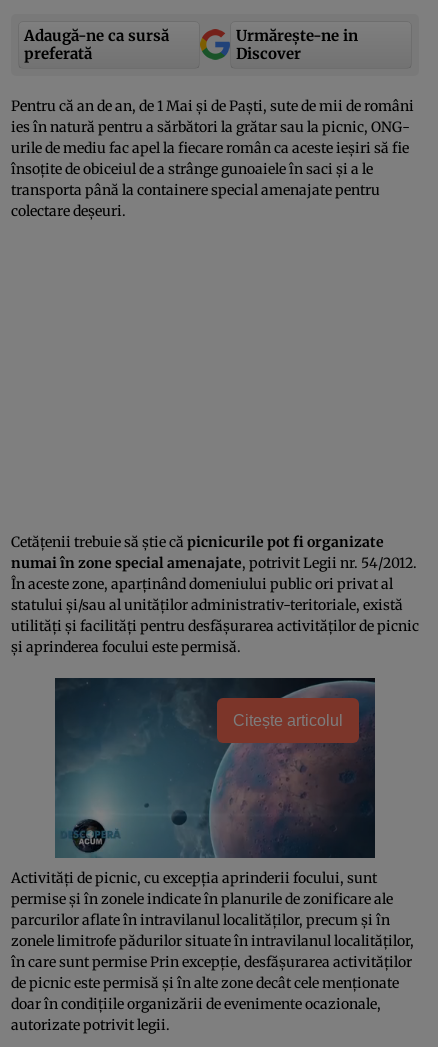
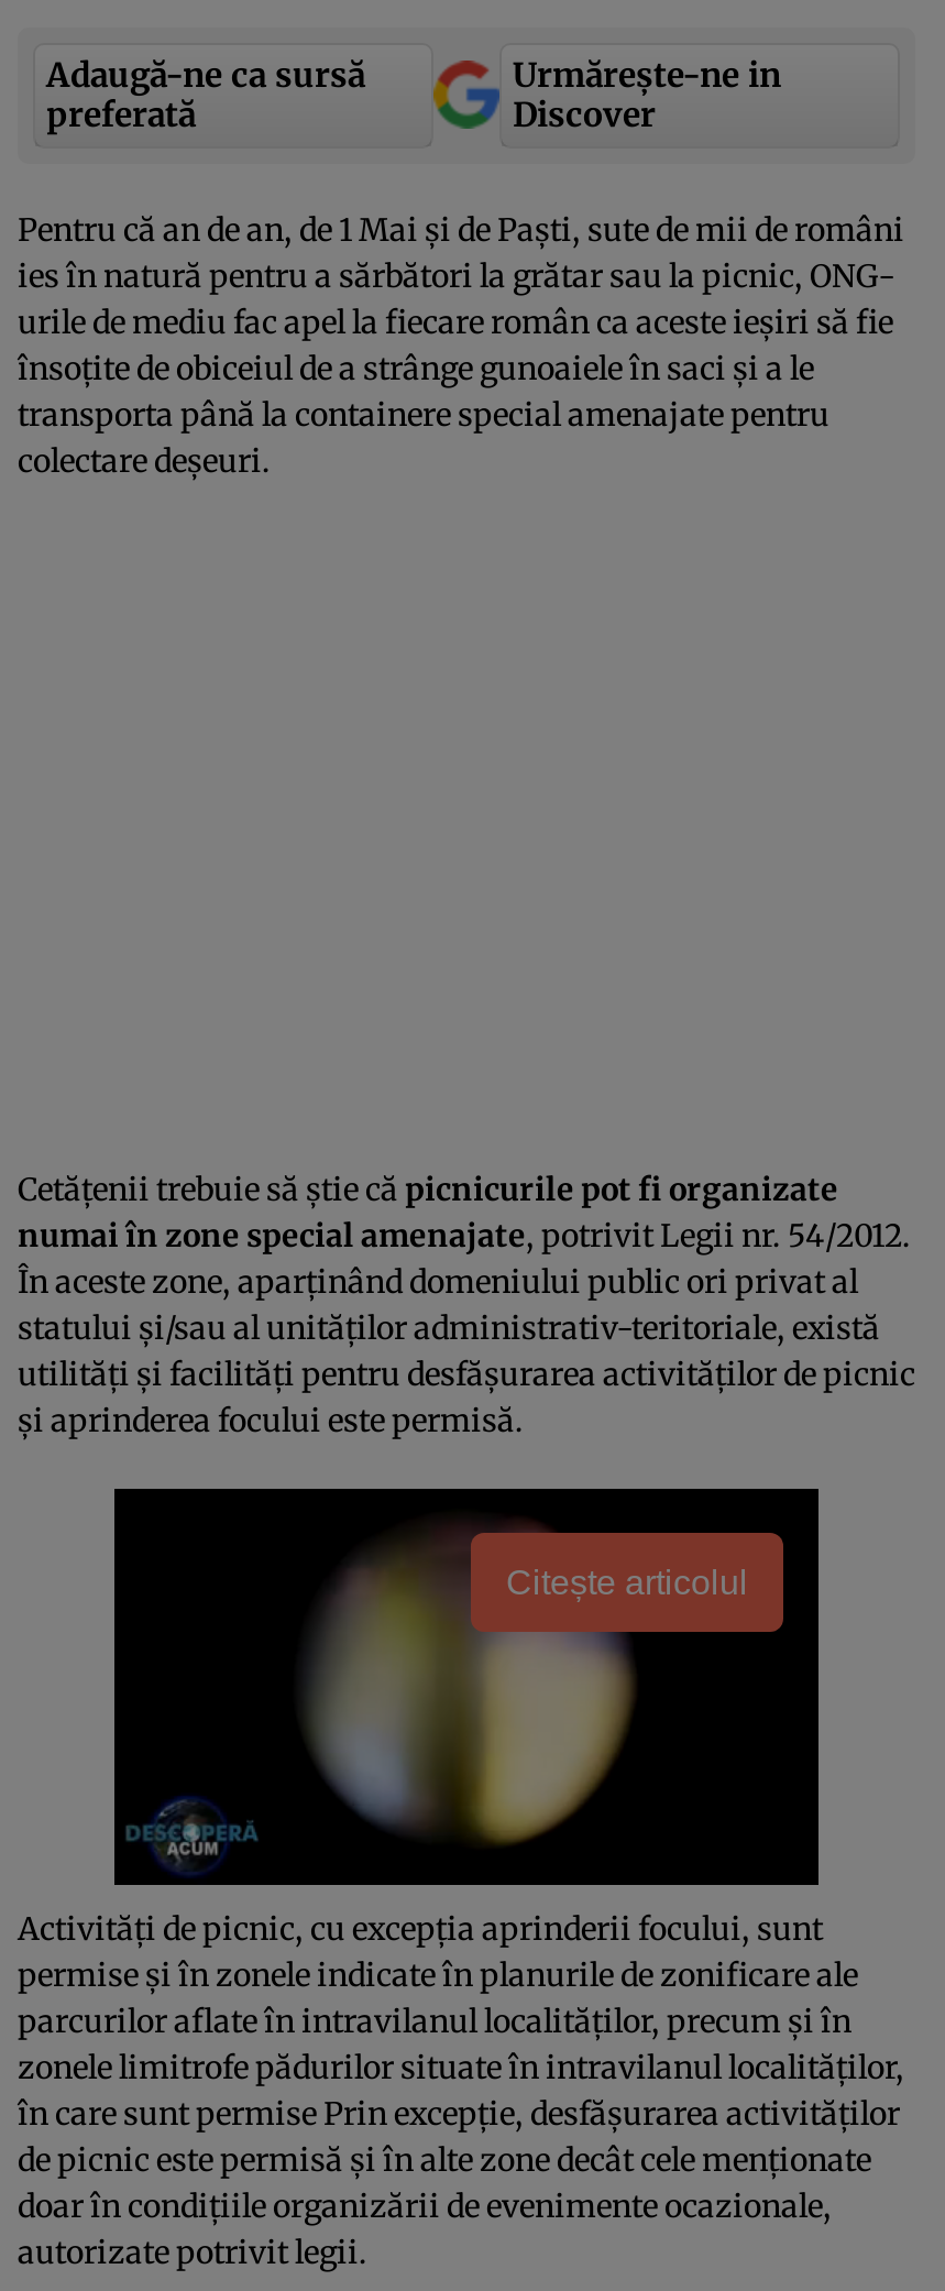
- [image]
+ [image]
